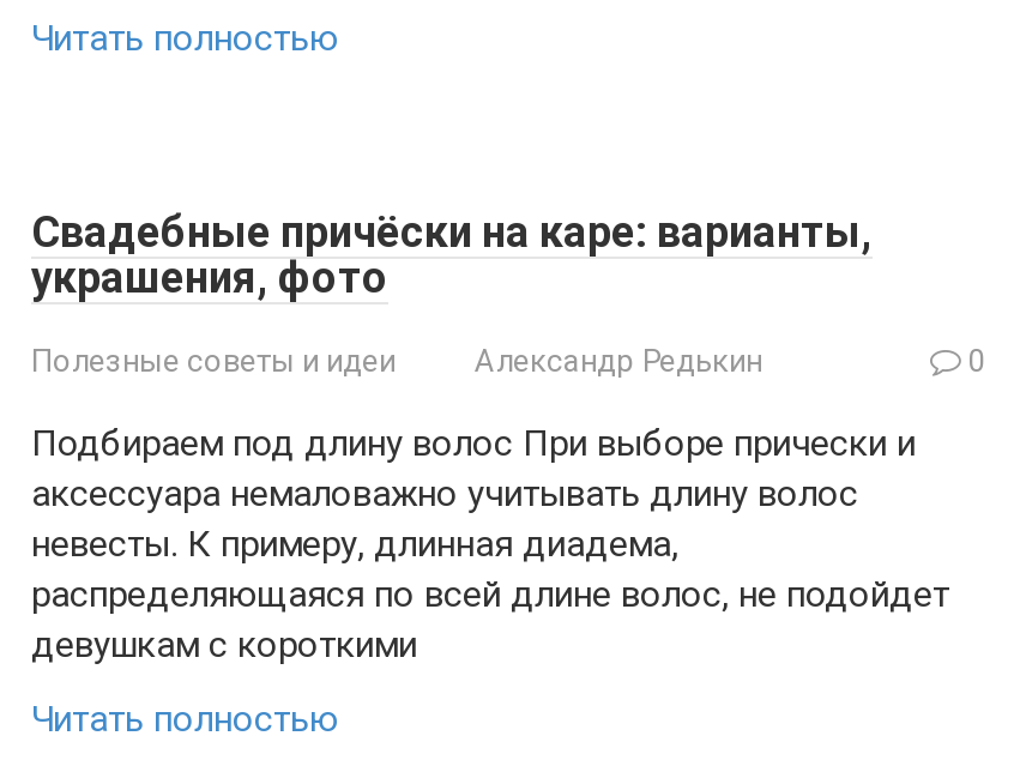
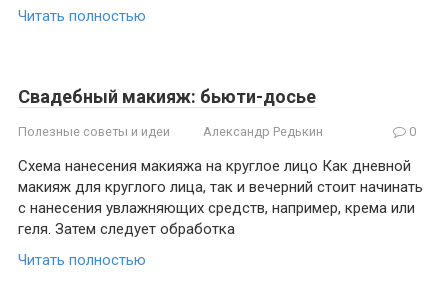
- Свадебные причёски на каре: варианты,
- украшения, фото
+ Свадебный макияж: бьюти-досье

- Подбираем под длину волос При выборе прически и
- аксессуара немаловажно учитывать длину волос
- невесты. К примеру, длинная диадема,
- распределяющаяся по всей длине волос, не подойдет
- девушкам с короткими
+ Схема нанесения макияжа на круглое лицо Как дневной
+ макияж для круглого лица, так и вечерний стоит начинать
+ с нанесения увлажняющих средств, например, крема или
+ геля. Затем следует обработка
